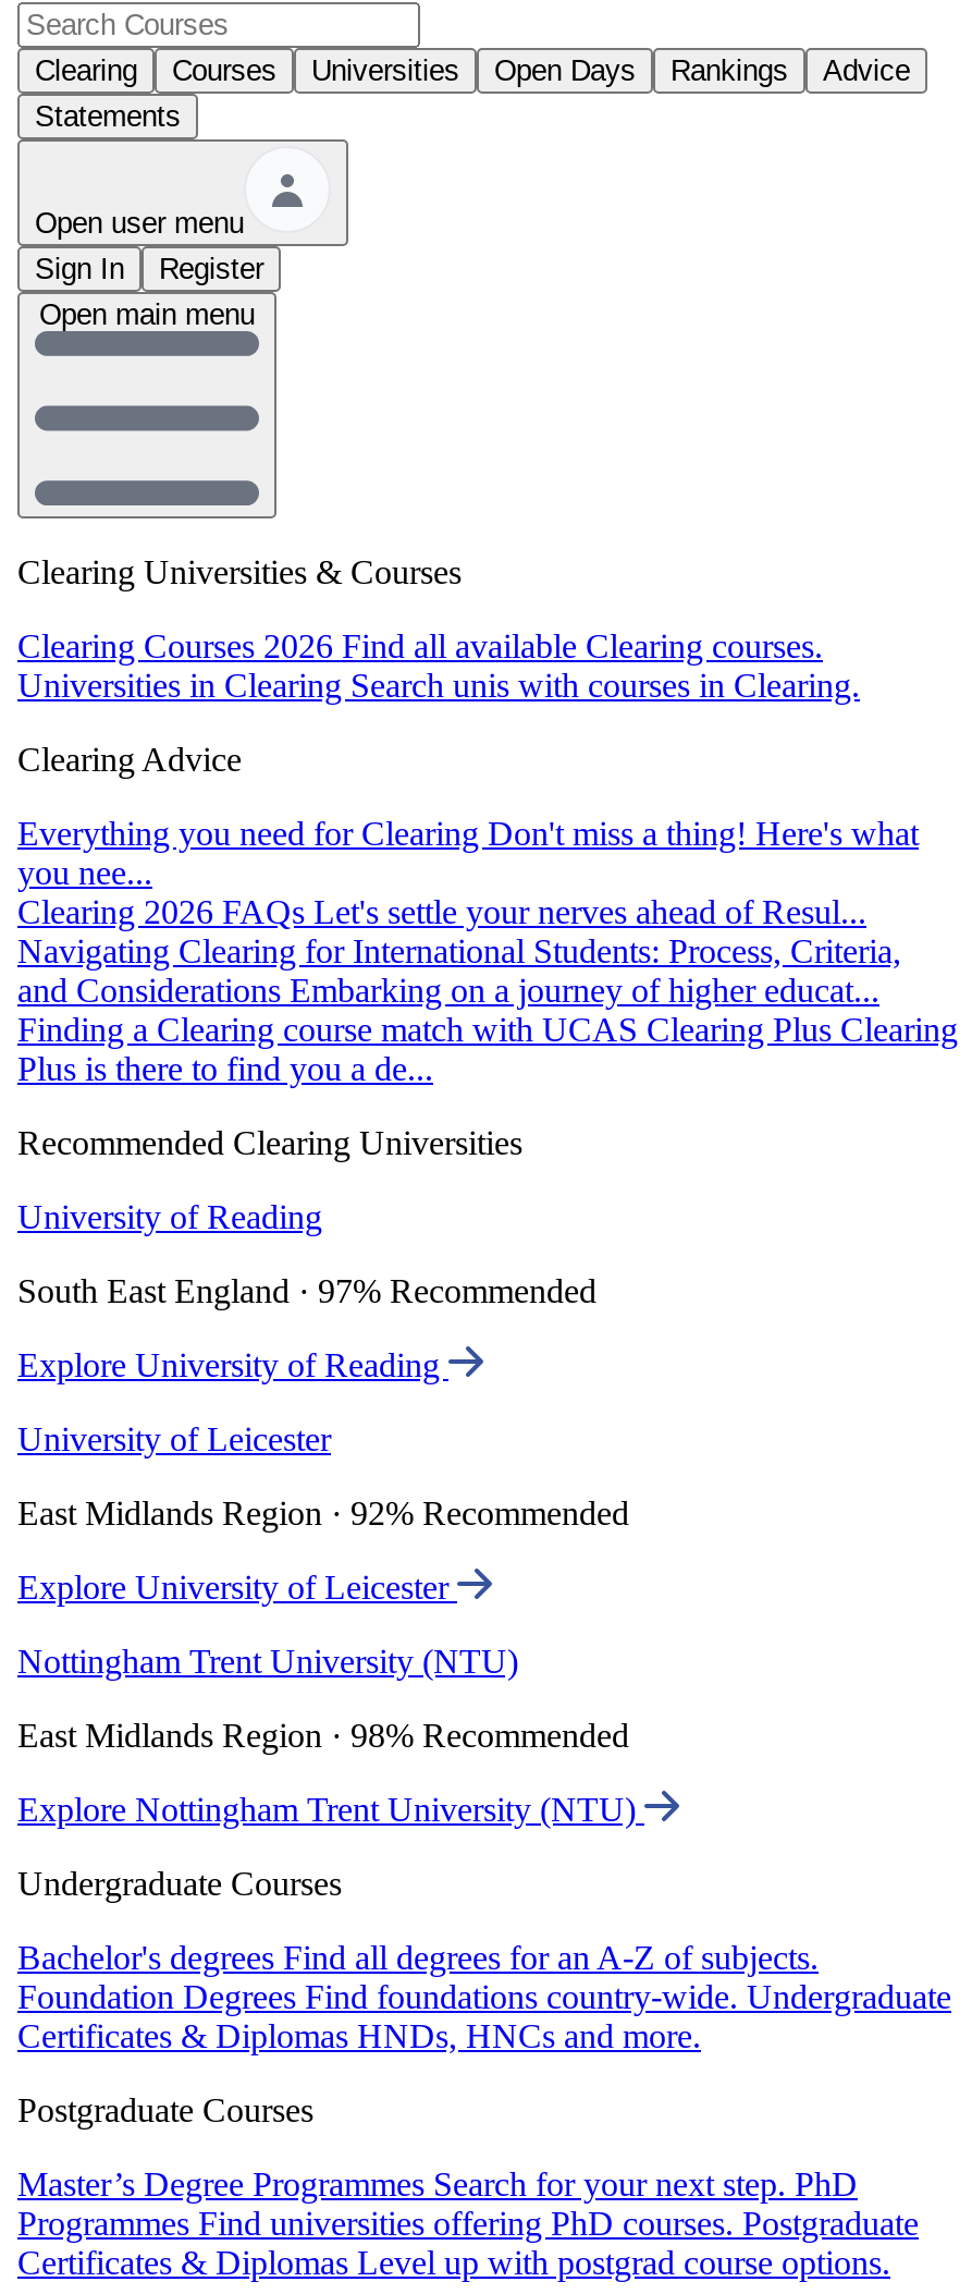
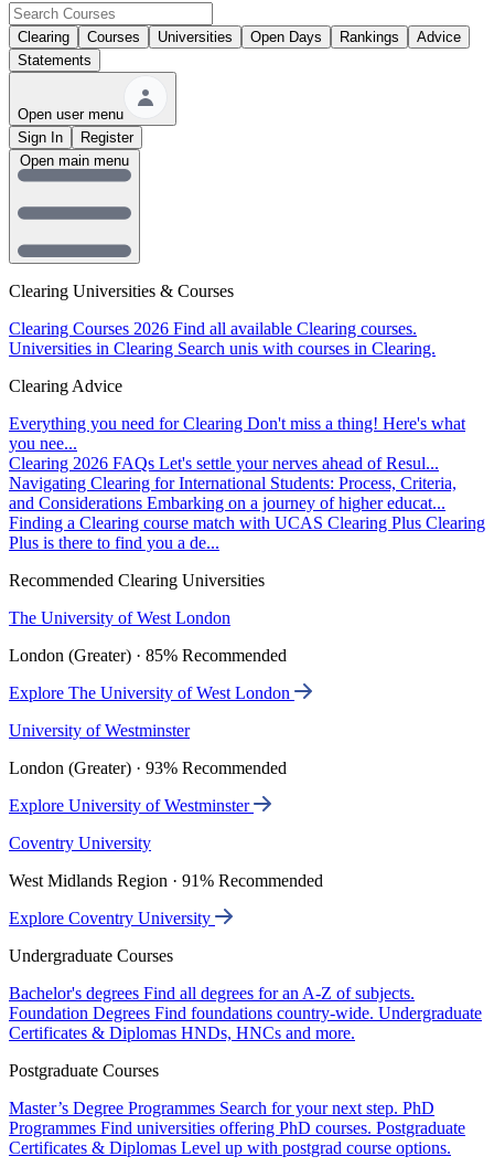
- University of Reading
+ The University of West London

- South East England · 97% Recommended
+ London (Greater) · 85% Recommended

- Explore University of Reading
+ Explore The University of West London

- University of Leicester
+ University of Westminster

- East Midlands Region · 92% Recommended
+ London (Greater) · 93% Recommended

- Explore University of Leicester
+ Explore University of Westminster

- Nottingham Trent University (NTU)
+ Coventry University

- East Midlands Region · 98% Recommended
+ West Midlands Region · 91% Recommended

- Explore Nottingham Trent University (NTU)
+ Explore Coventry University
